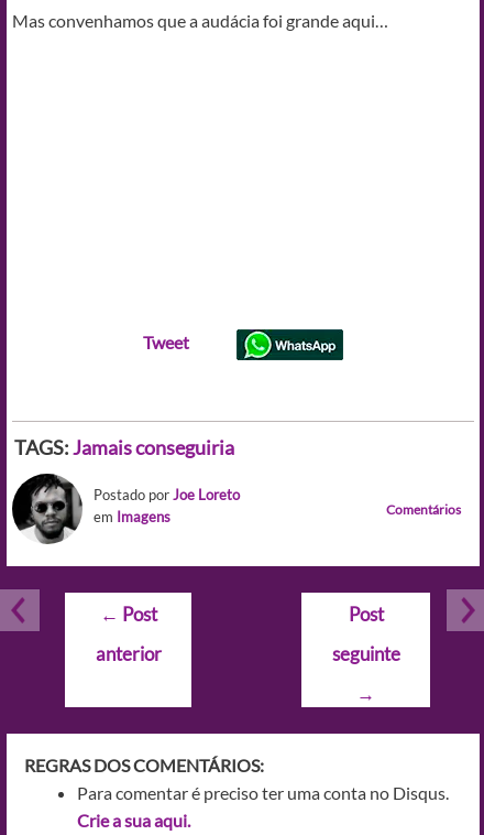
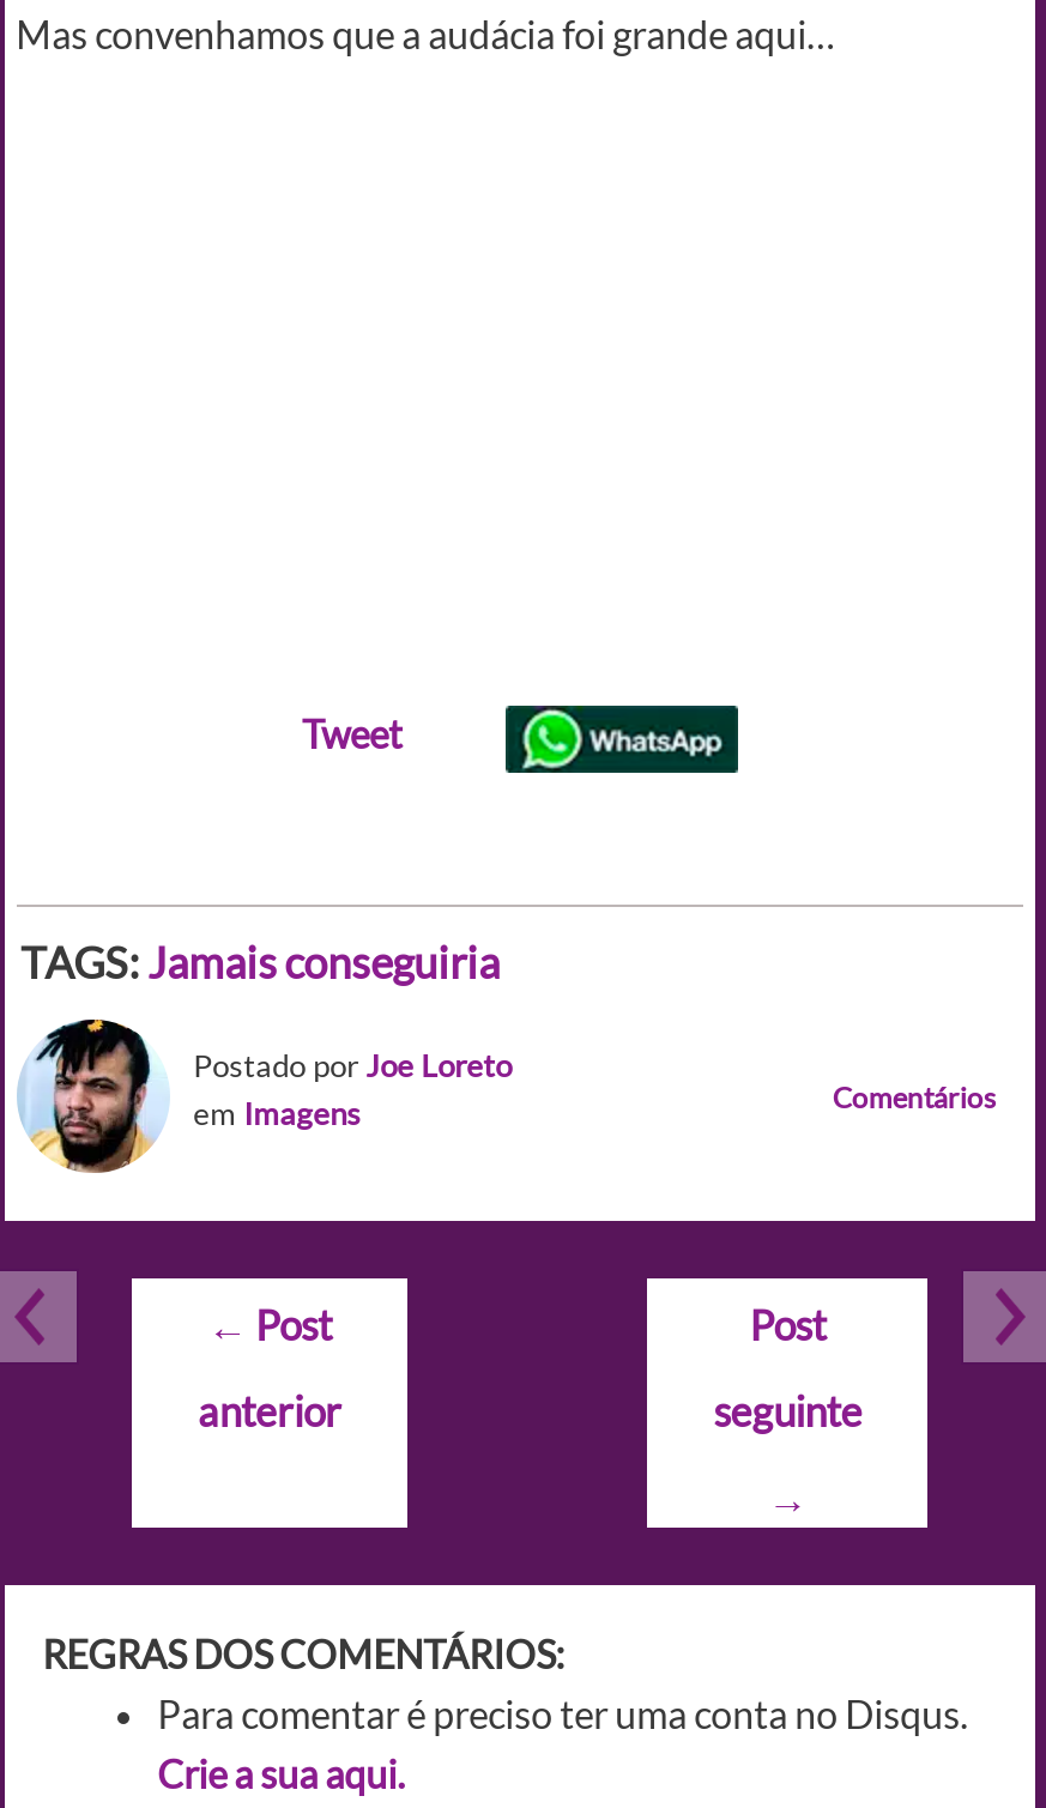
- [image]
+ [image]
